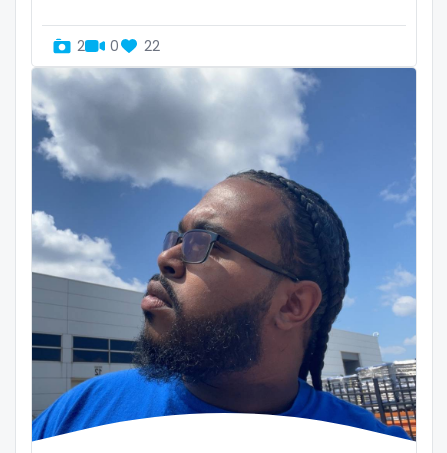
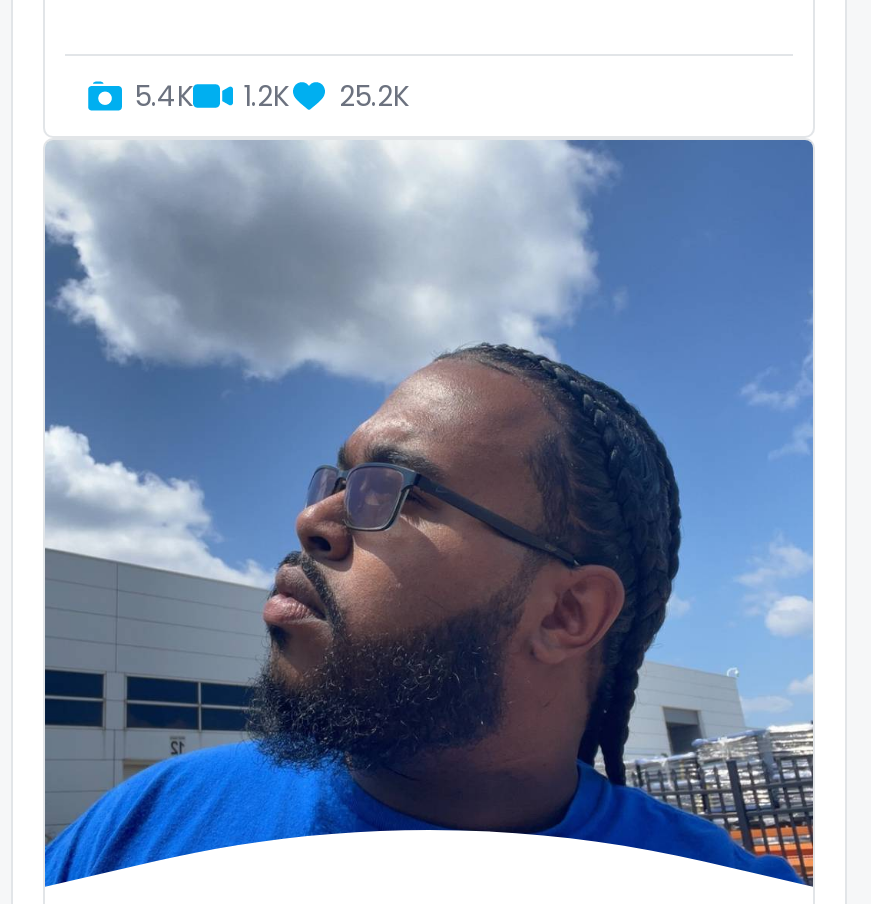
- 2
- 0
- 22
+ 5.4K
+ 1.2K
+ 25.2K
